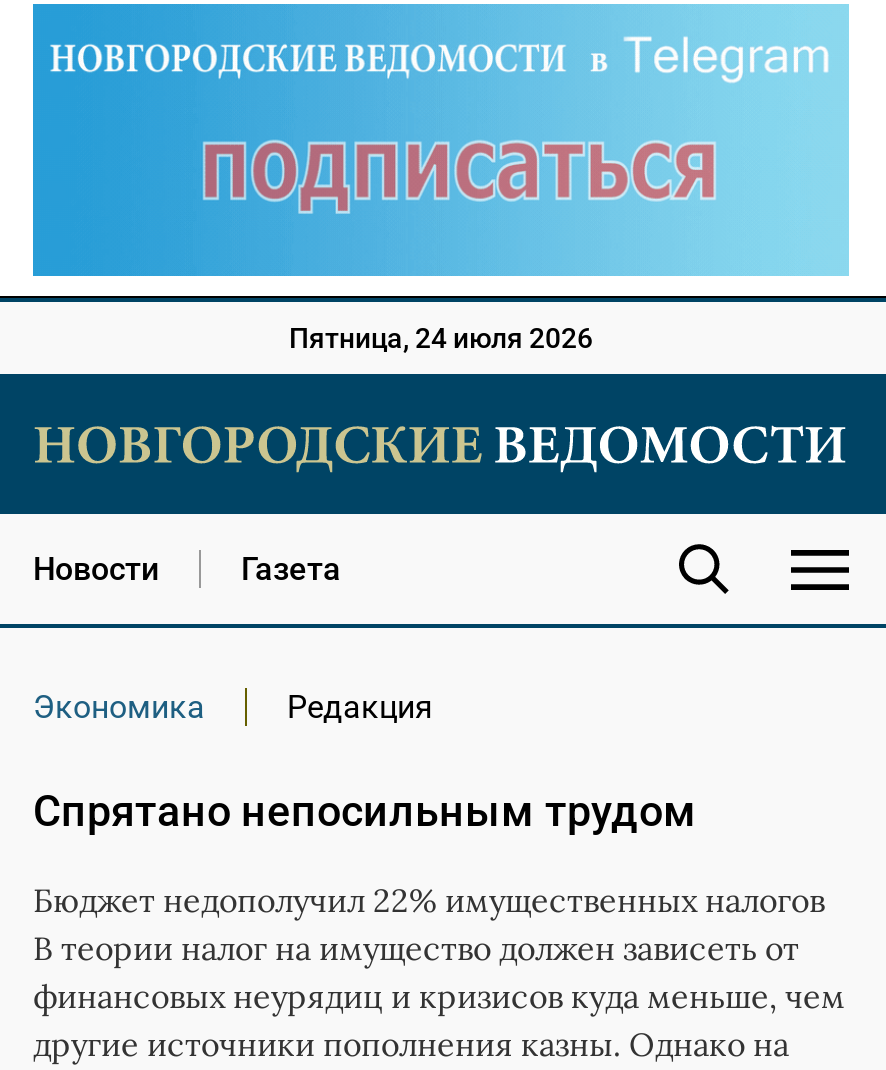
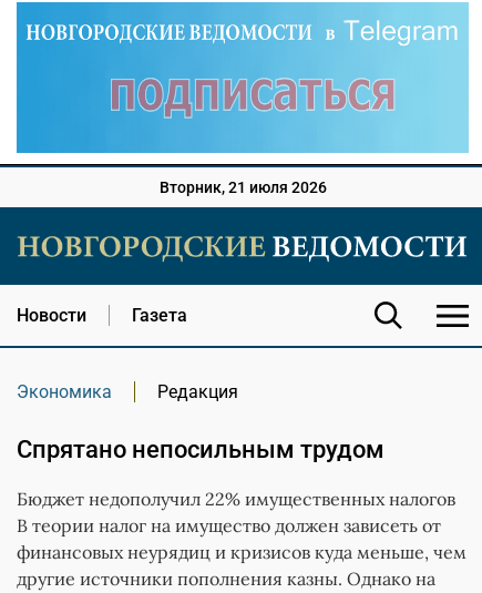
- Пятница, 24 июля 2026
+ Вторник, 21 июля 2026
